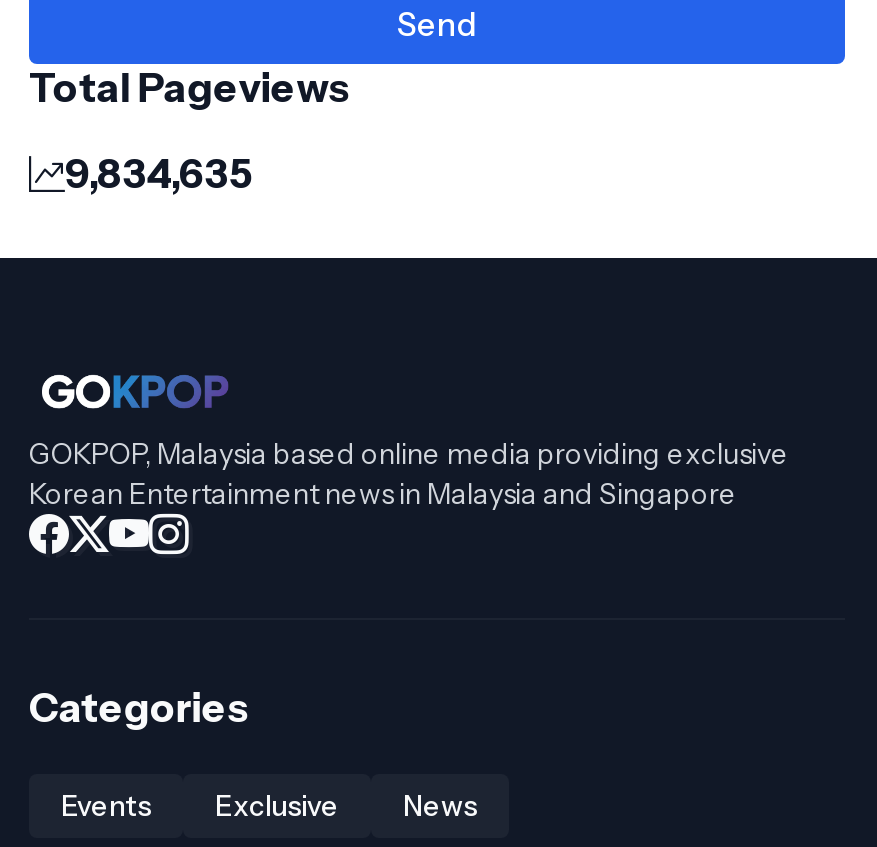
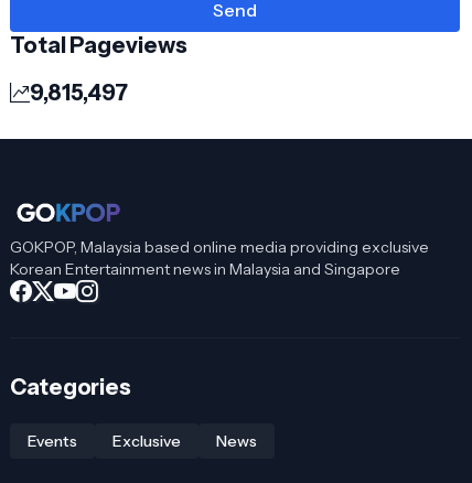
- 9,834,635
+ 9,815,497
